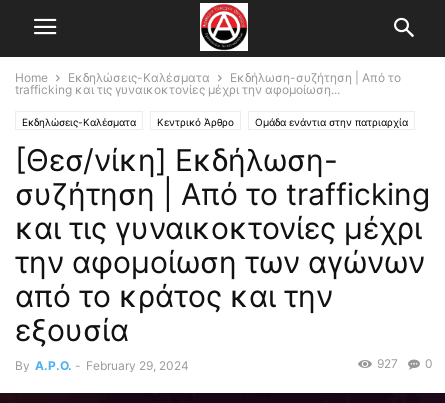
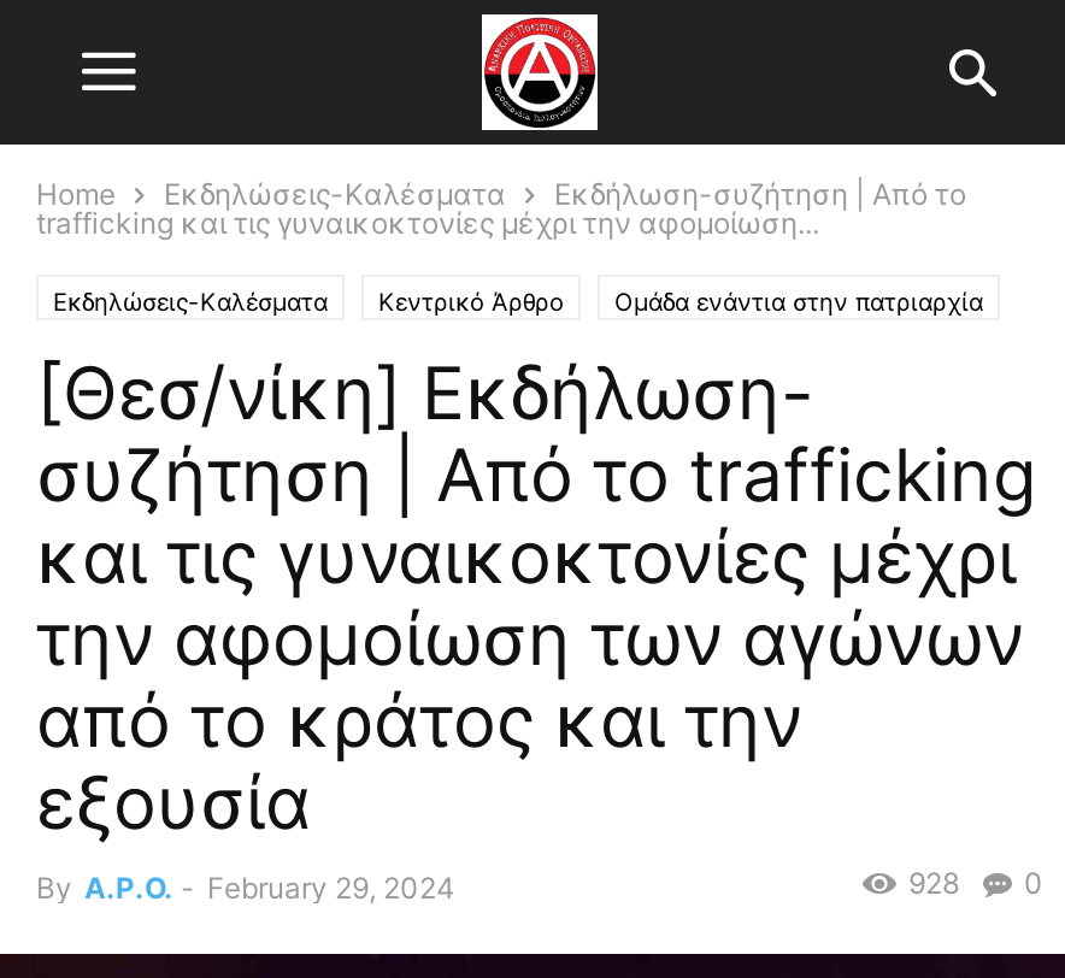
- 927 0
+ 928 0
